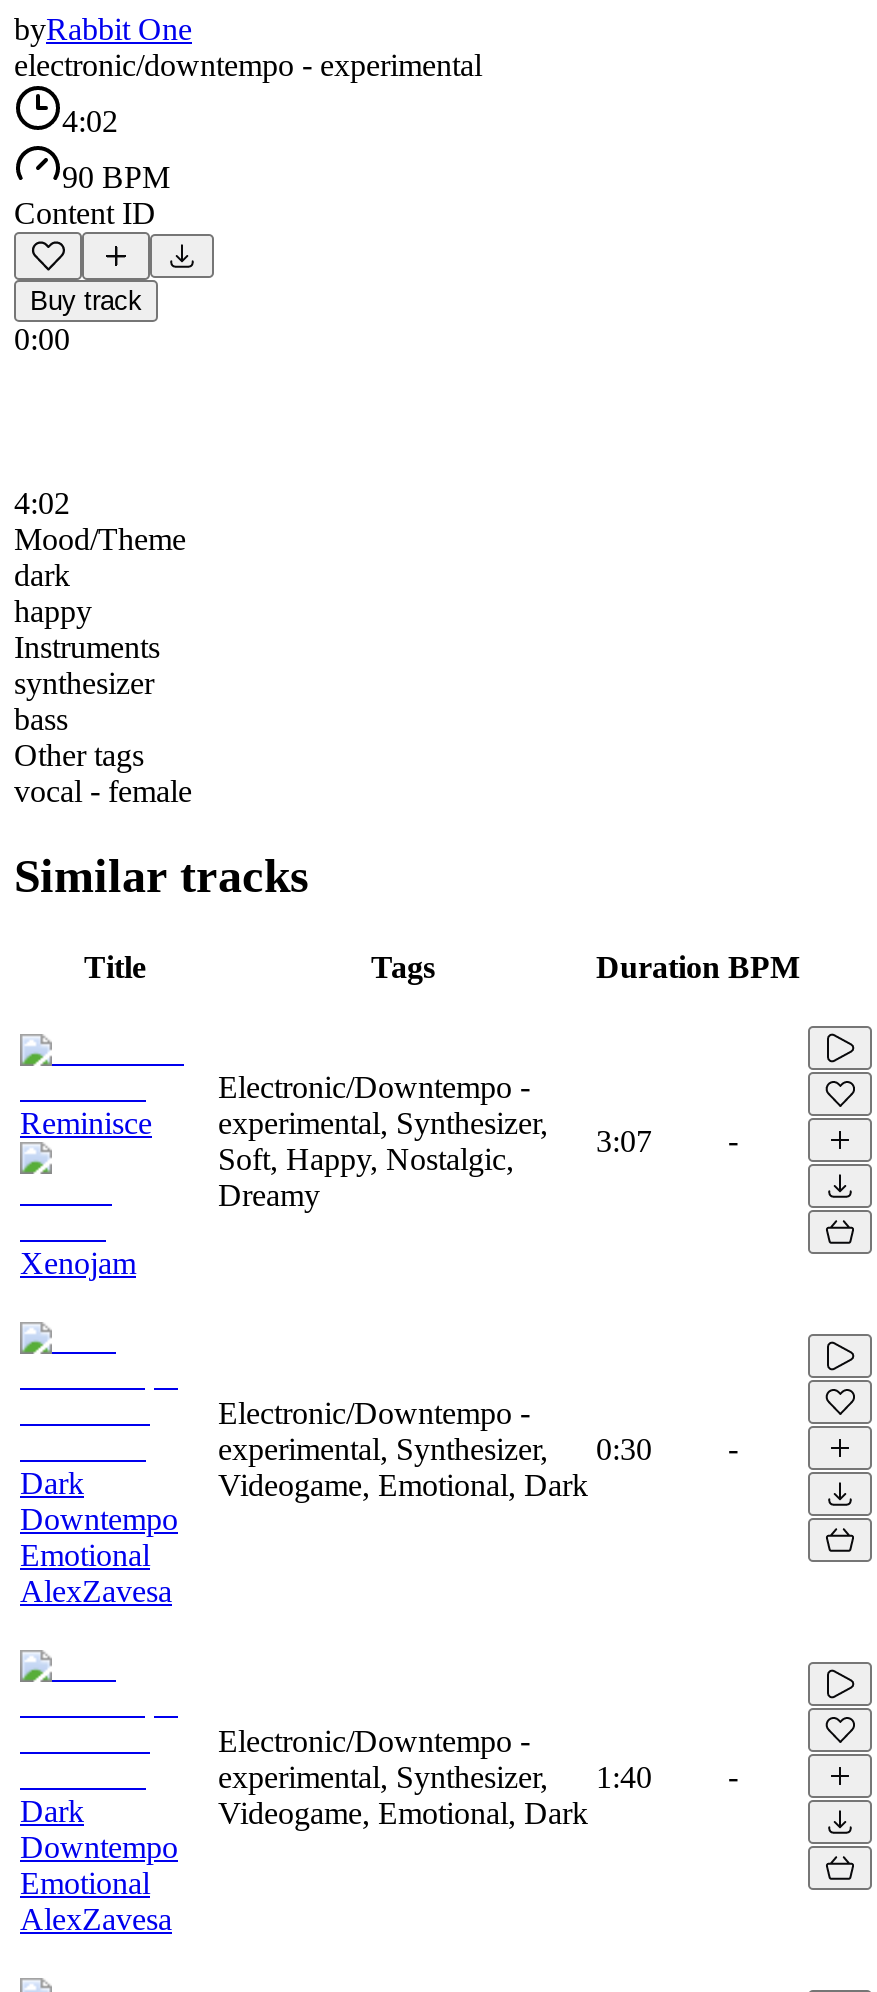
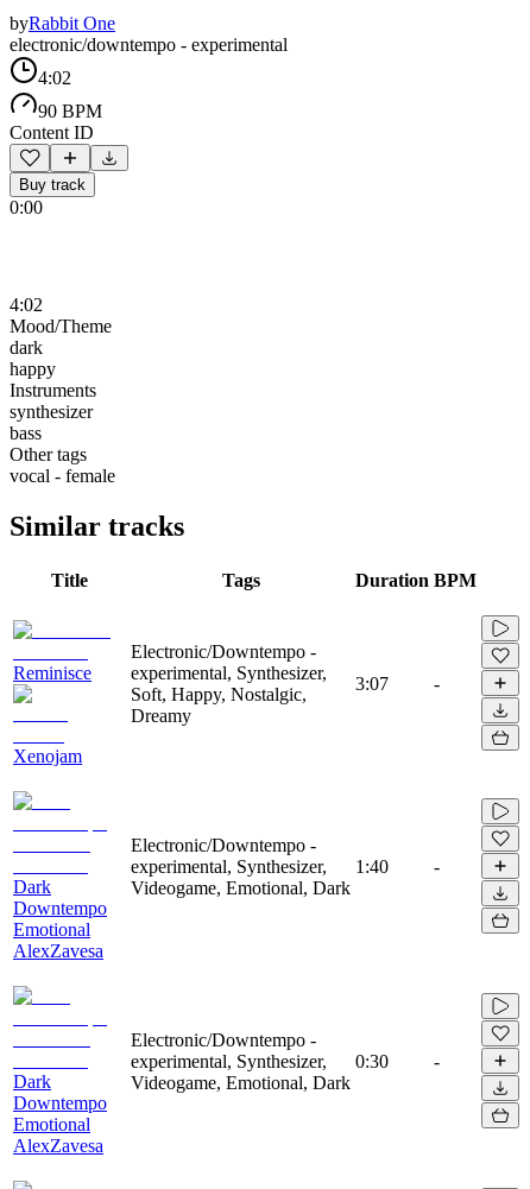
- experimental, Synthesizer, 0:30
+ experimental, Synthesizer, 1:40

- experimental, Synthesizer, 1:40
+ experimental, Synthesizer, 0:30
